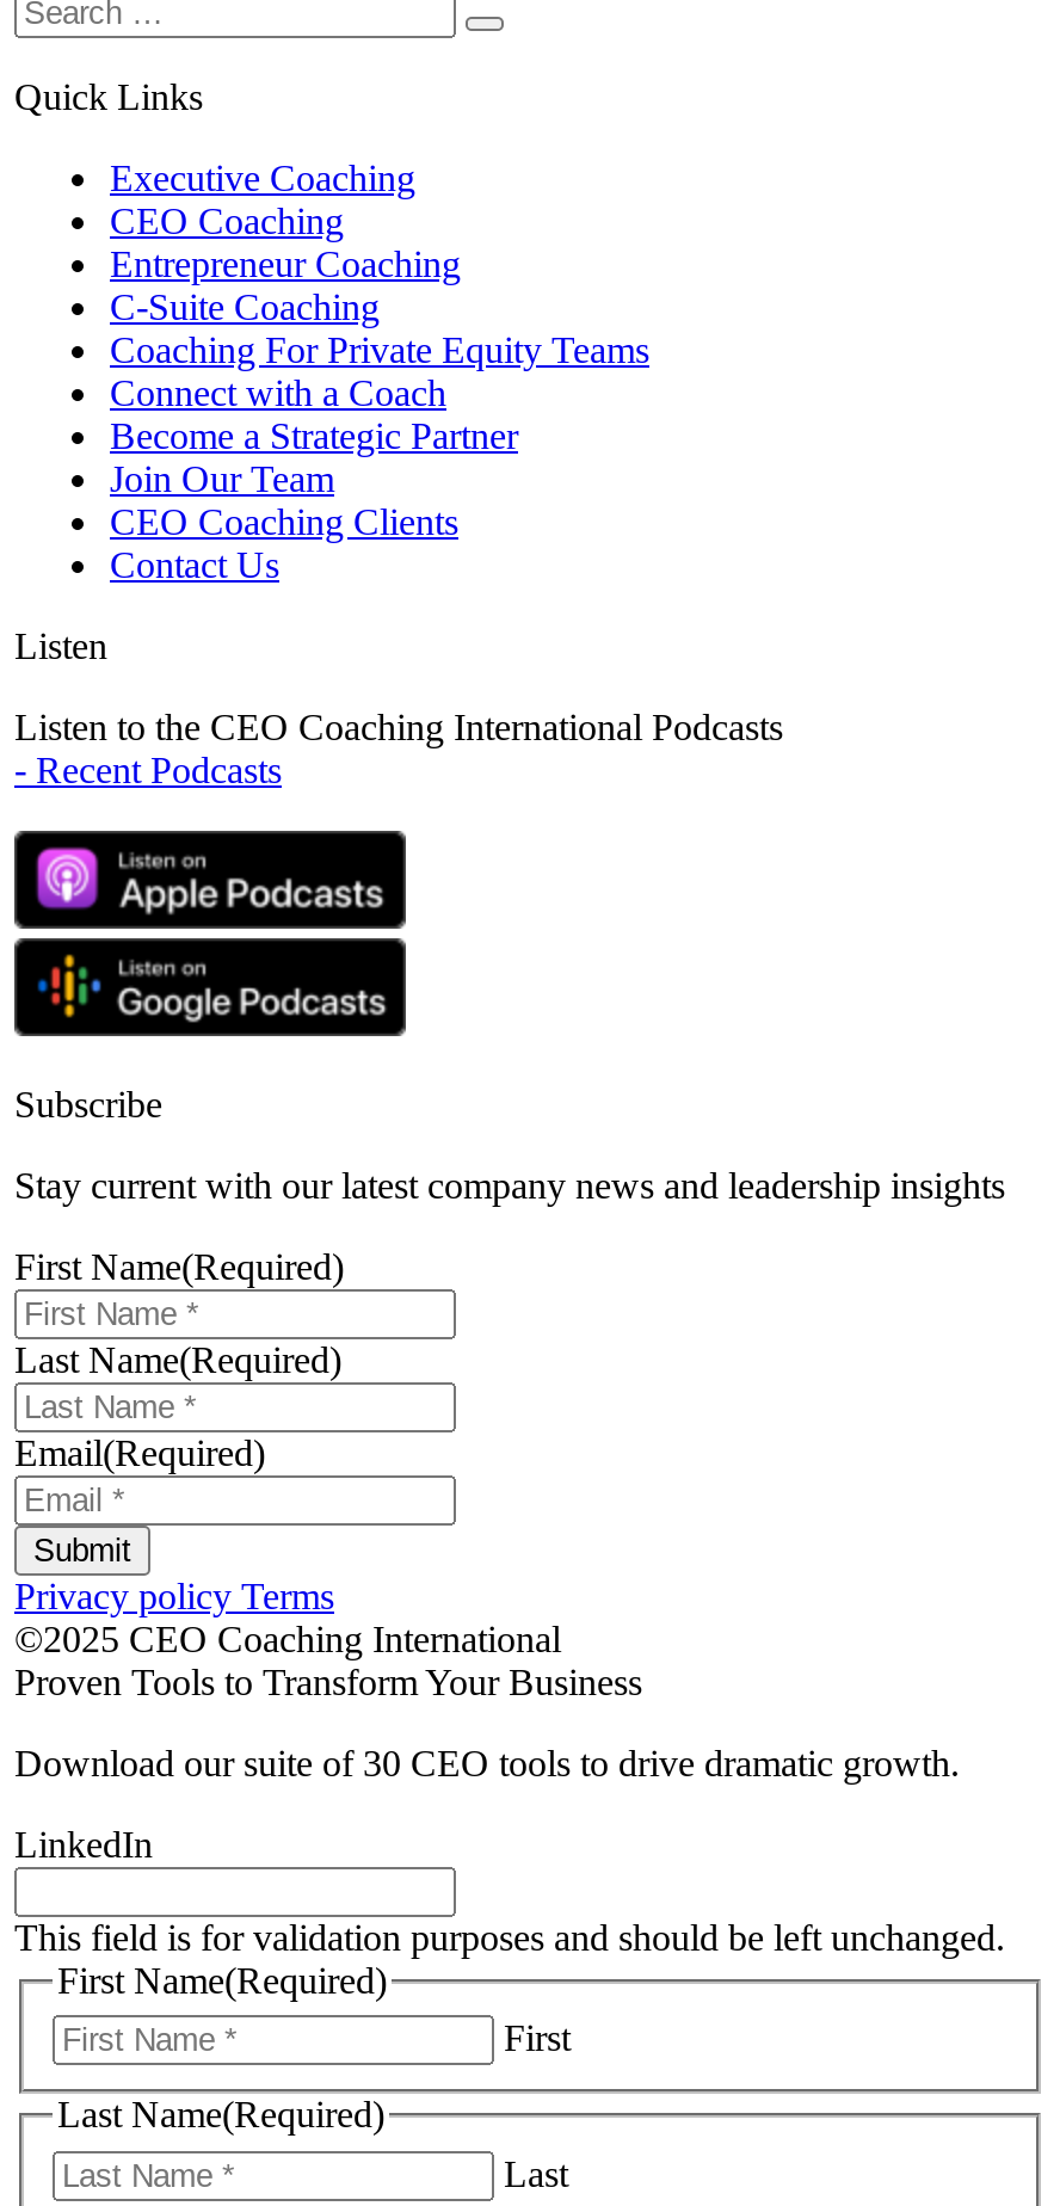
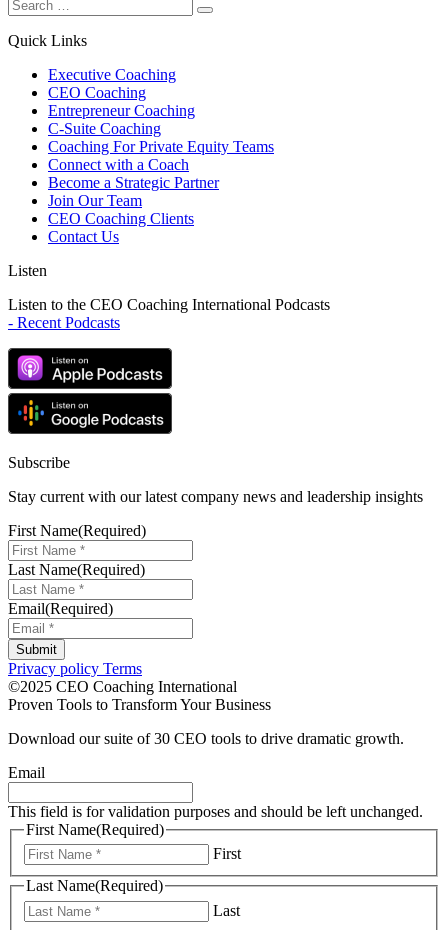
- LinkedIn
+ Email
